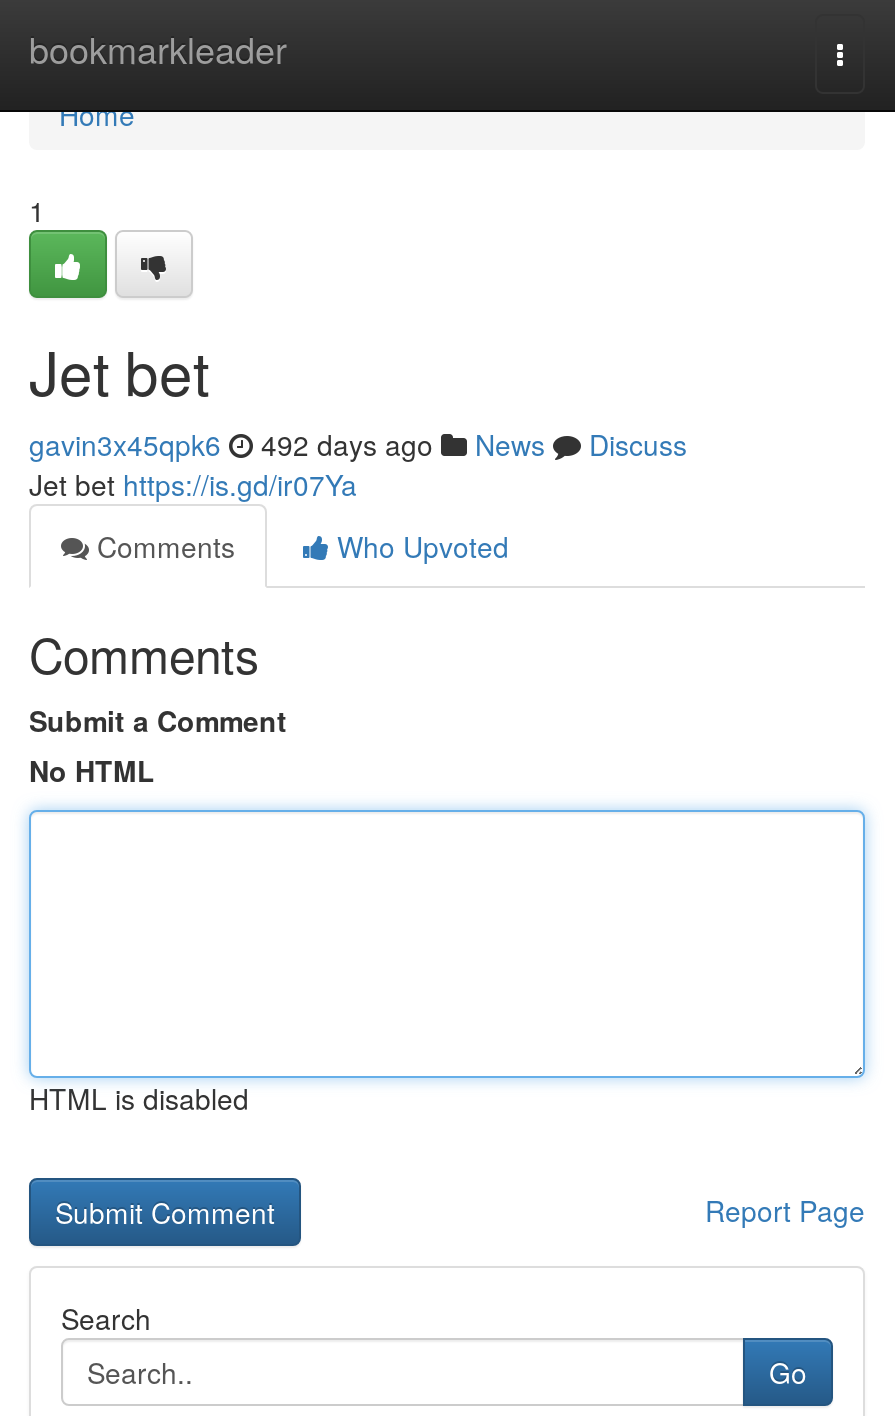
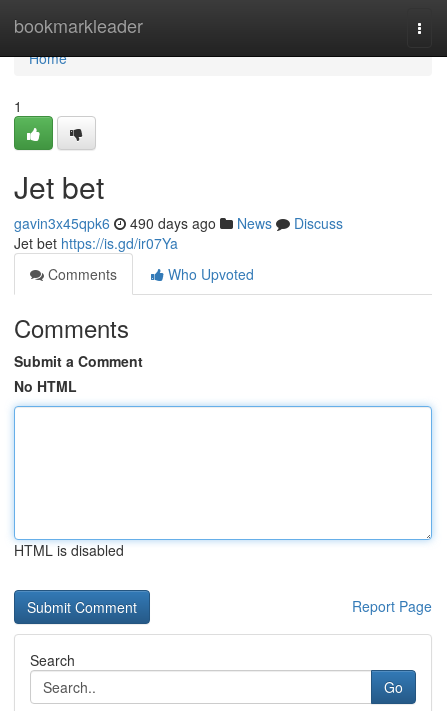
- gavin3x45qpk6 492 days ago News Discuss
+ gavin3x45qpk6 490 days ago News Discuss
